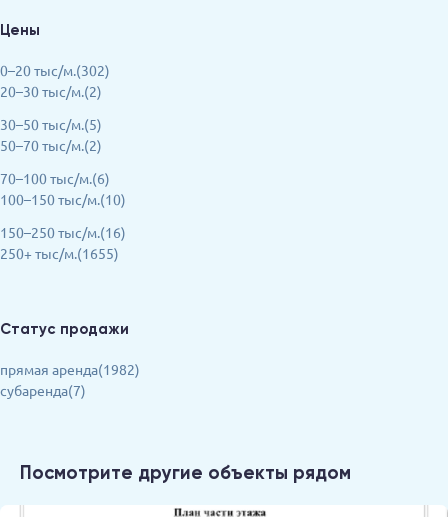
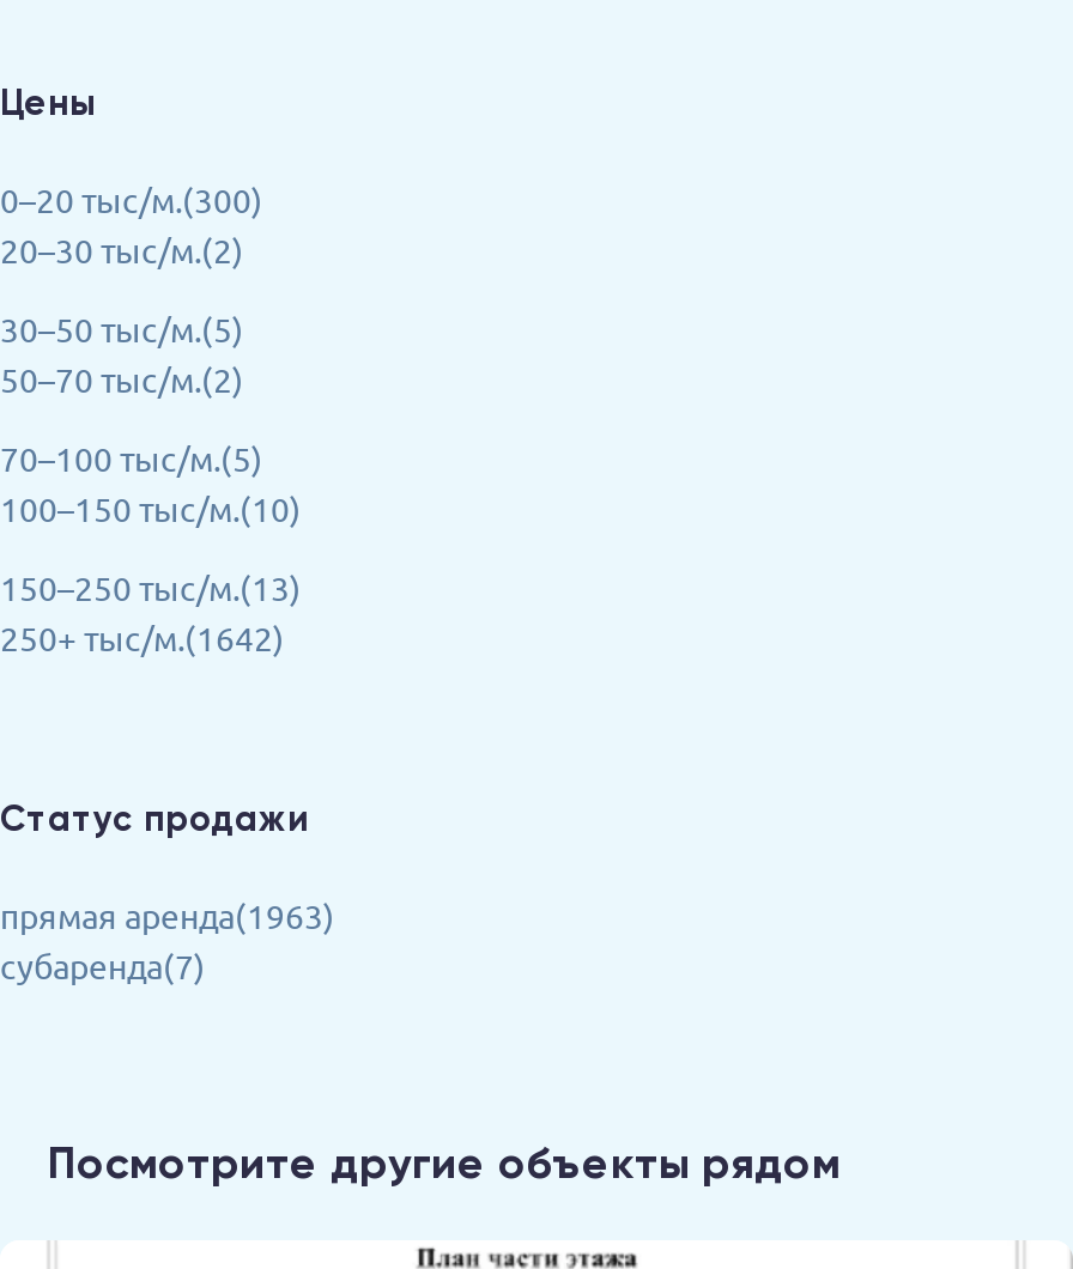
- 0–20 тыс/м.(302)
+ 0–20 тыс/м.(300)

- 70–100 тыс/м.(6)
+ 70–100 тыс/м.(5)

- 150–250 тыс/м.(16)
- 250+ тыс/м.(1655)
+ 150–250 тыс/м.(13)
+ 250+ тыс/м.(1642)

- прямая аренда(1982)
+ прямая аренда(1963)
